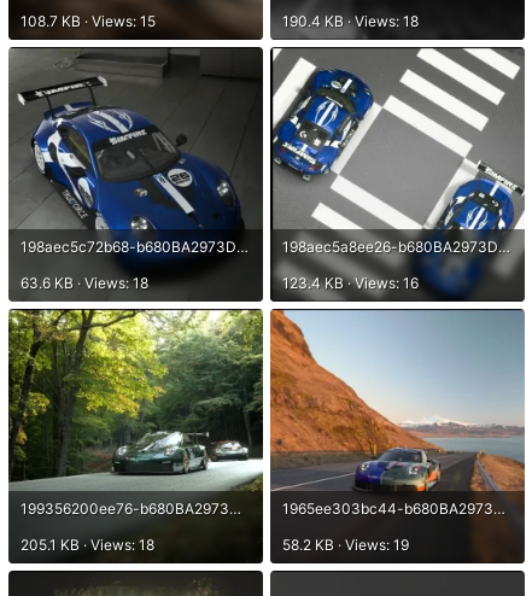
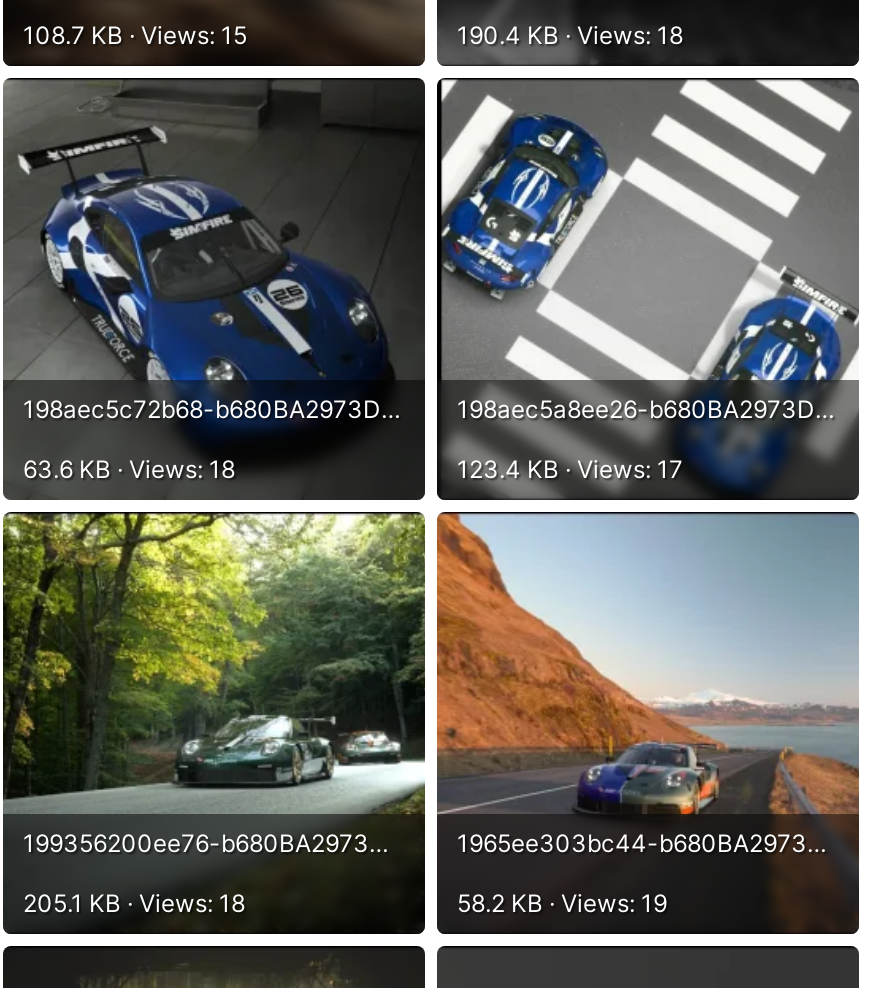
- 123.4 KB · Views: 16
+ 123.4 KB · Views: 17
